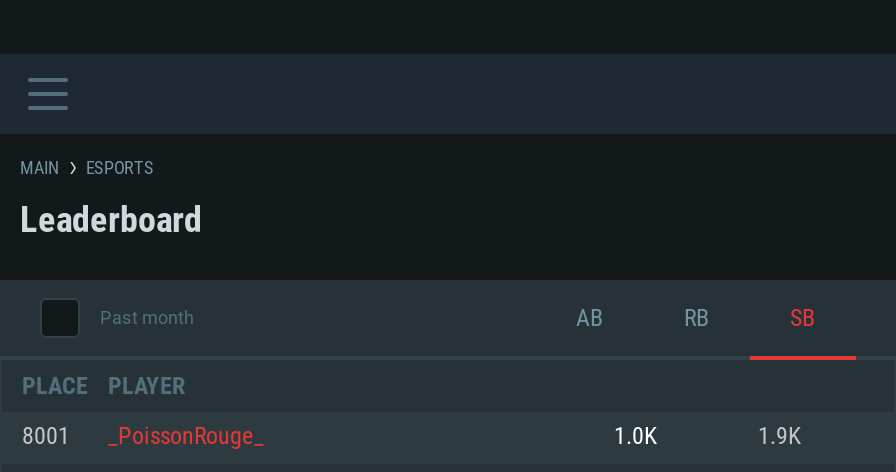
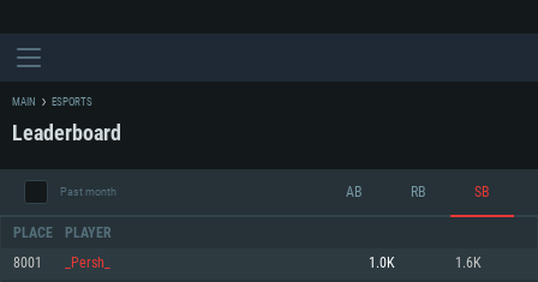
- _PoissonRouge_
+ _Persh_

- 1.9K
+ 1.6K
